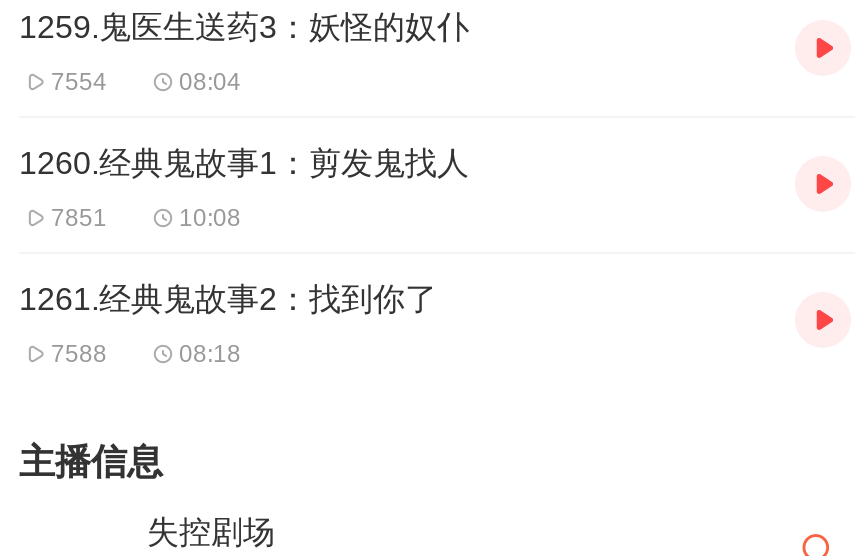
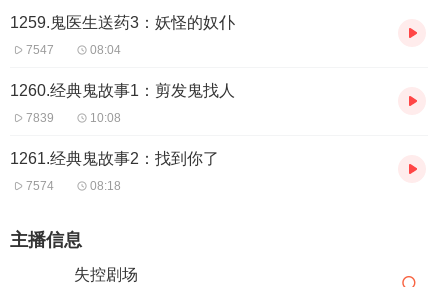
- 7554
+ 7547

- 7851
+ 7839

- 7588
+ 7574
